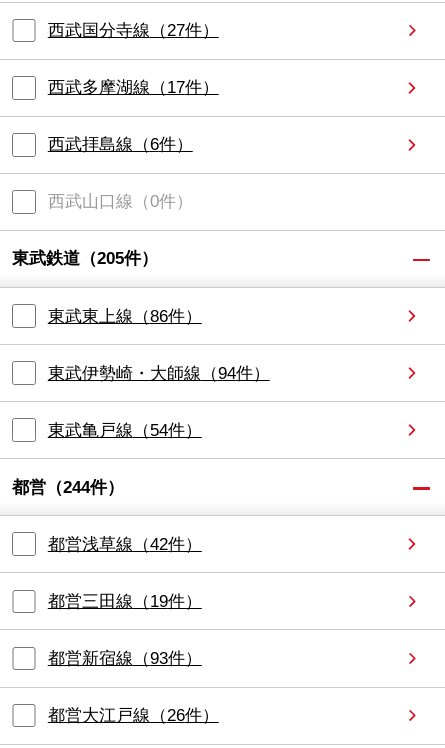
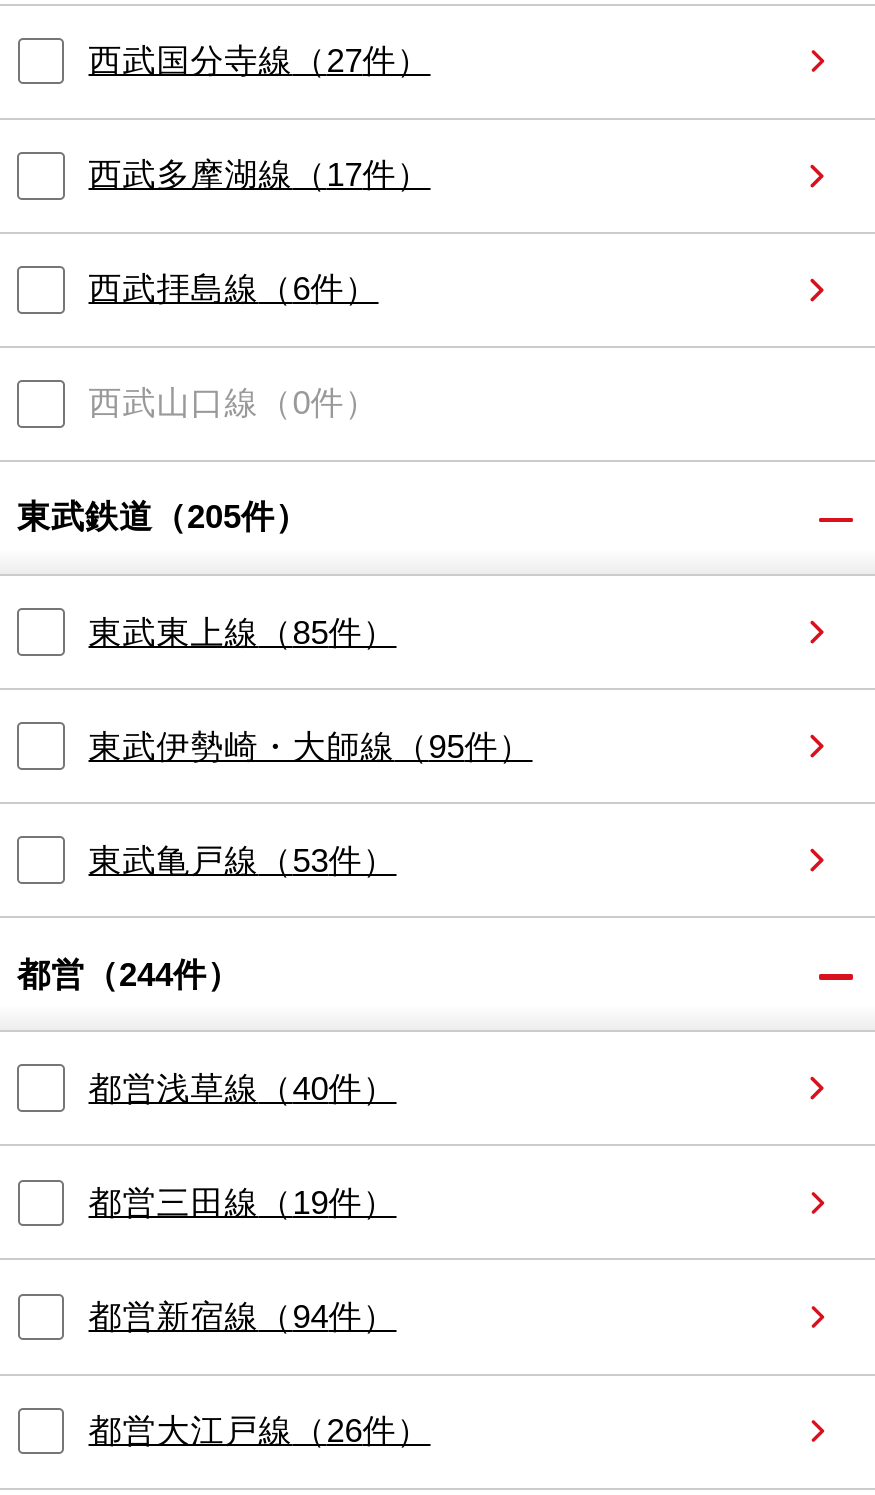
- 東武東上線（86件）
+ 東武東上線（85件）

- 東武伊勢崎・大師線（94件）
+ 東武伊勢崎・大師線（95件）

- 東武亀戸線（54件）
+ 東武亀戸線（53件）

- 都営浅草線（42件）
+ 都営浅草線（40件）

- 都営新宿線（93件）
+ 都営新宿線（94件）
